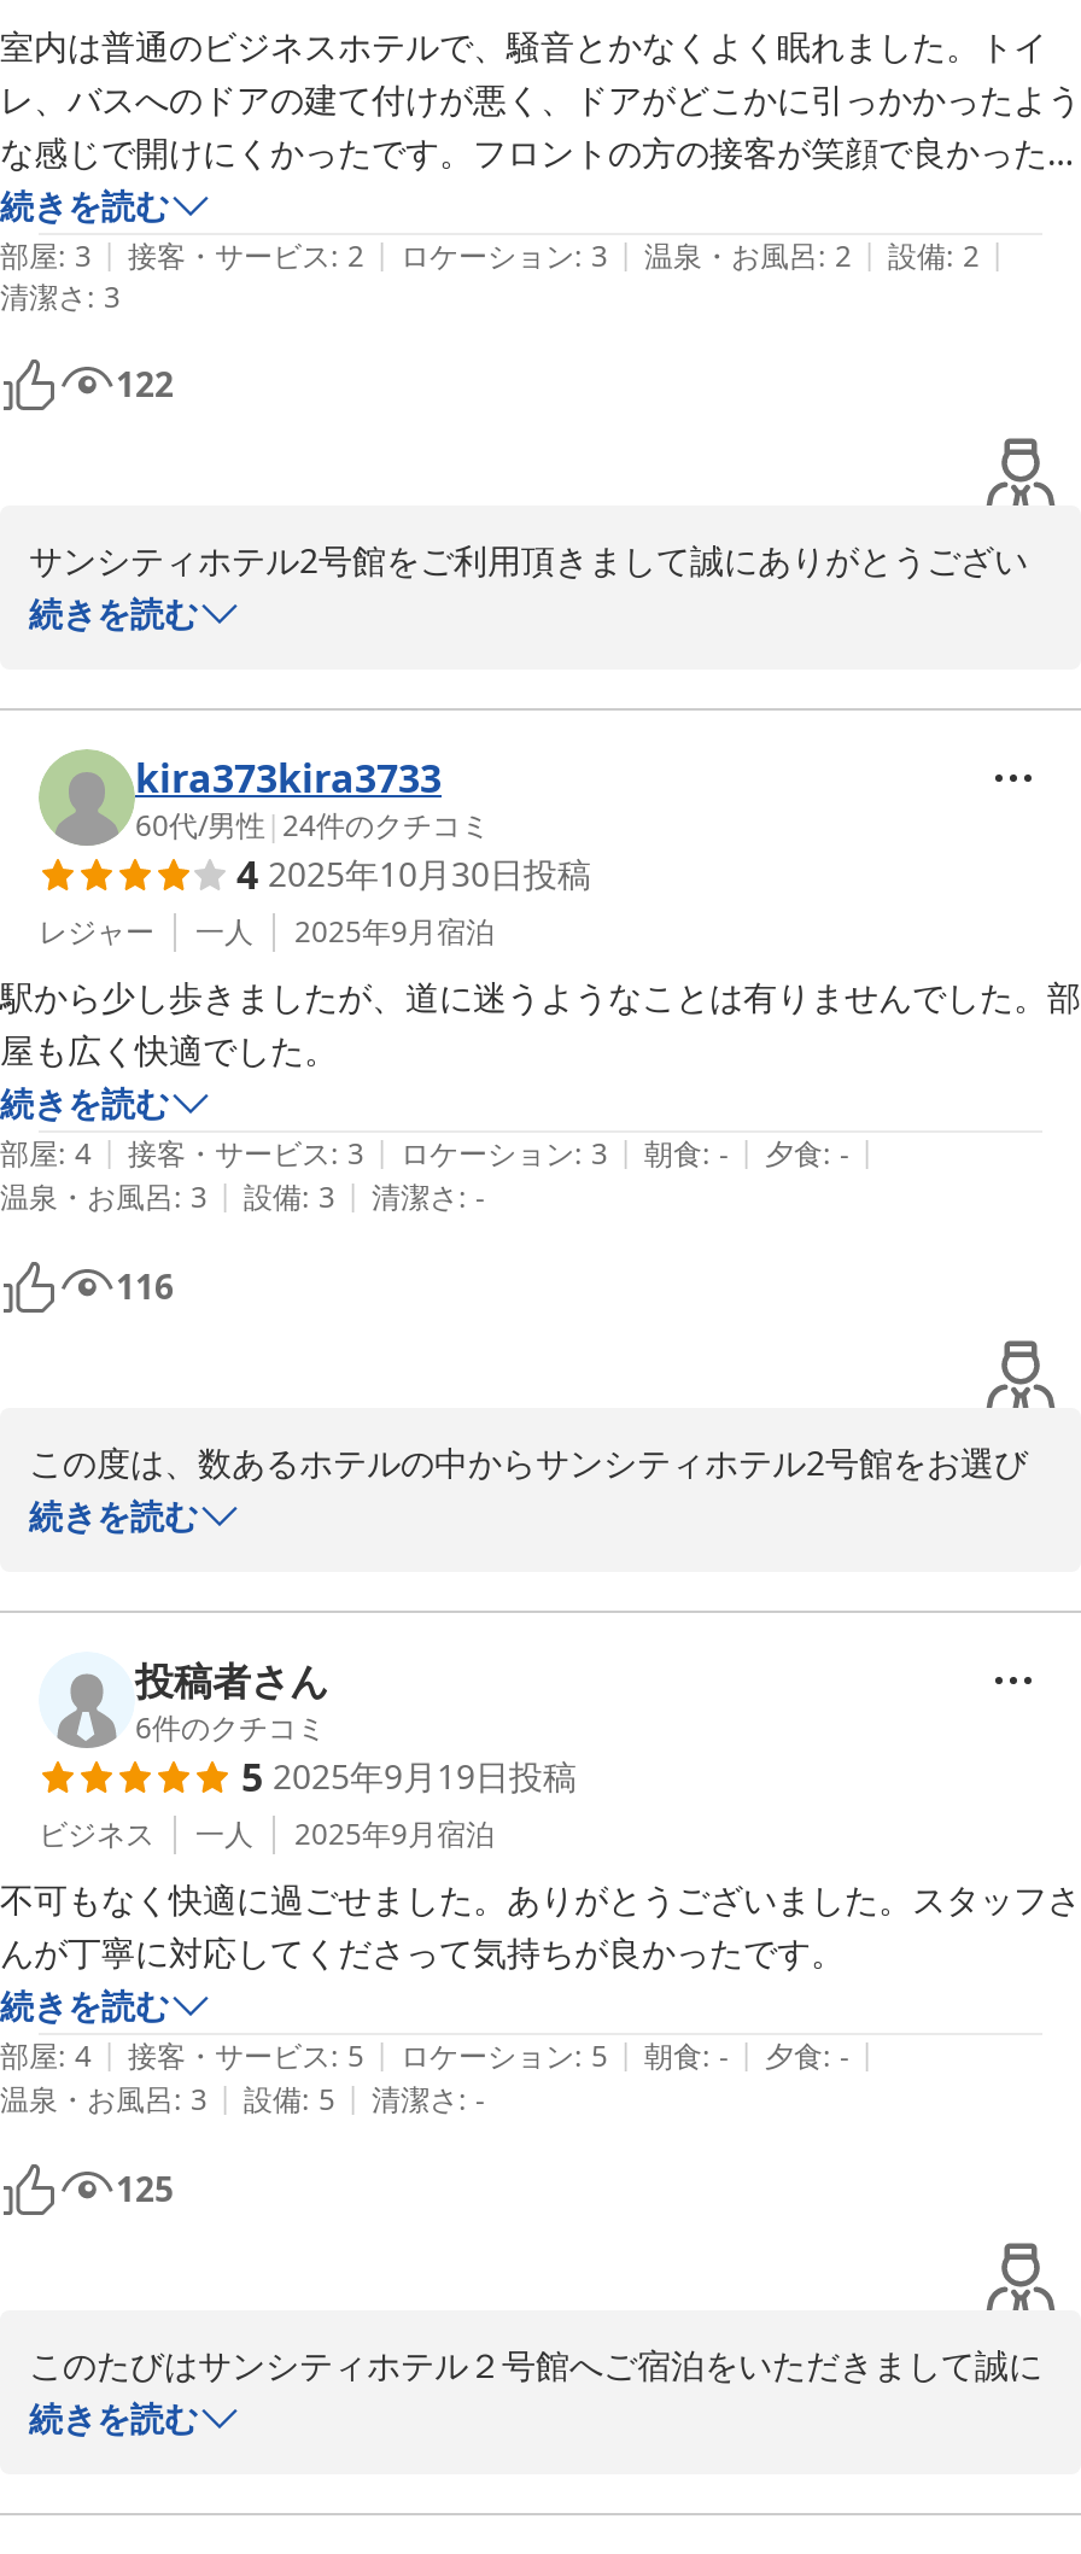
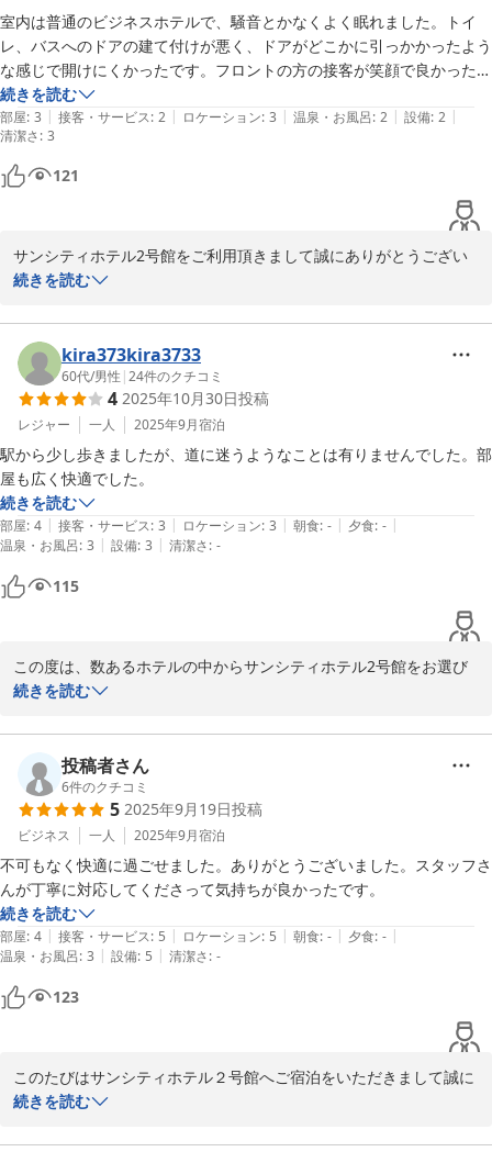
- 122
+ 121

- 116
+ 115

- 125
+ 123
